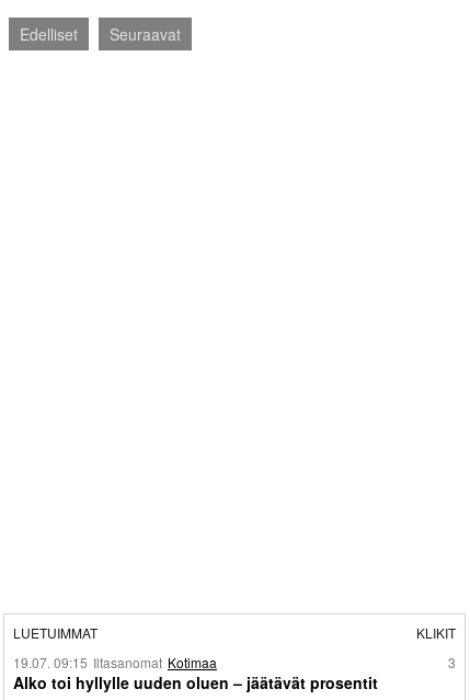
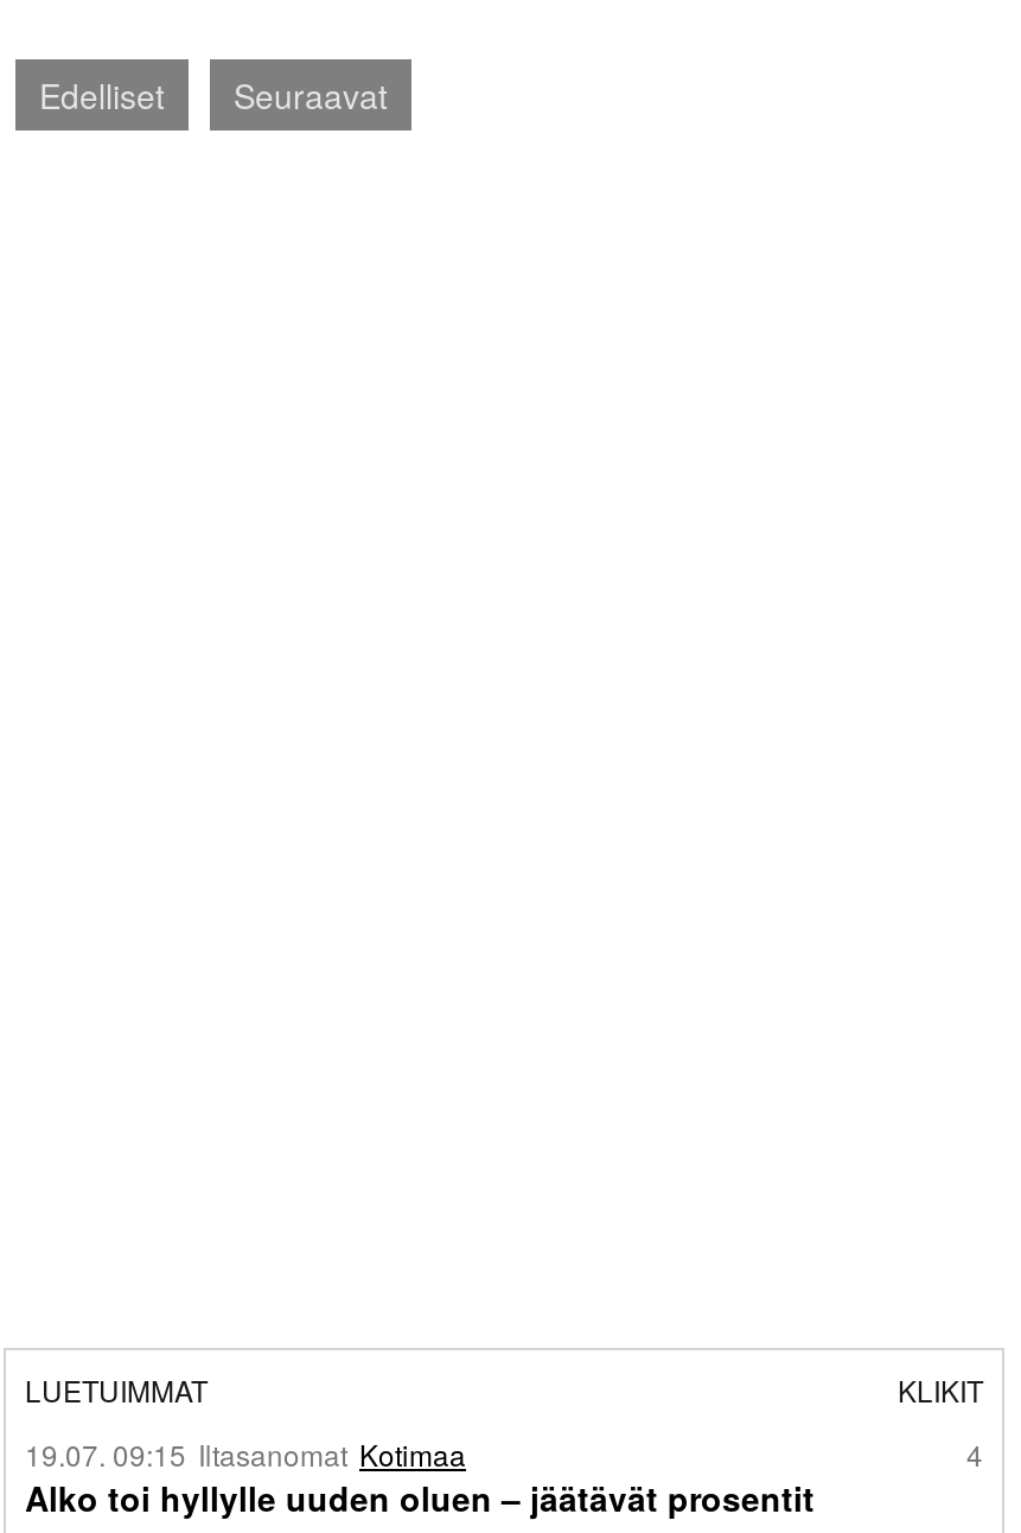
- 3
+ 4
